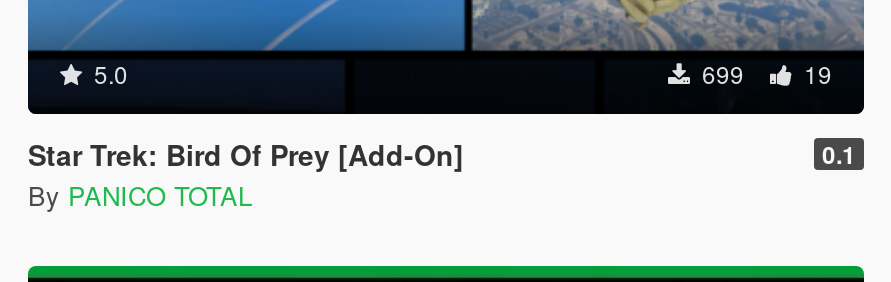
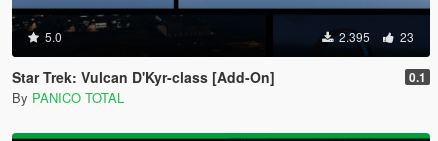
- 699
- 19
+ 2.395
+ 23

- Star Trek: Bird Of Prey [Add-On]
+ Star Trek: Vulcan D'Kyr-class [Add-On]
